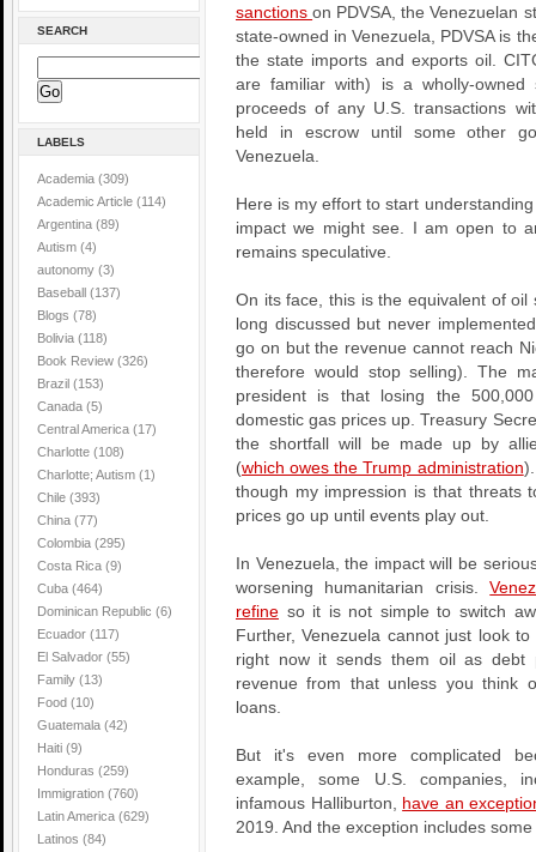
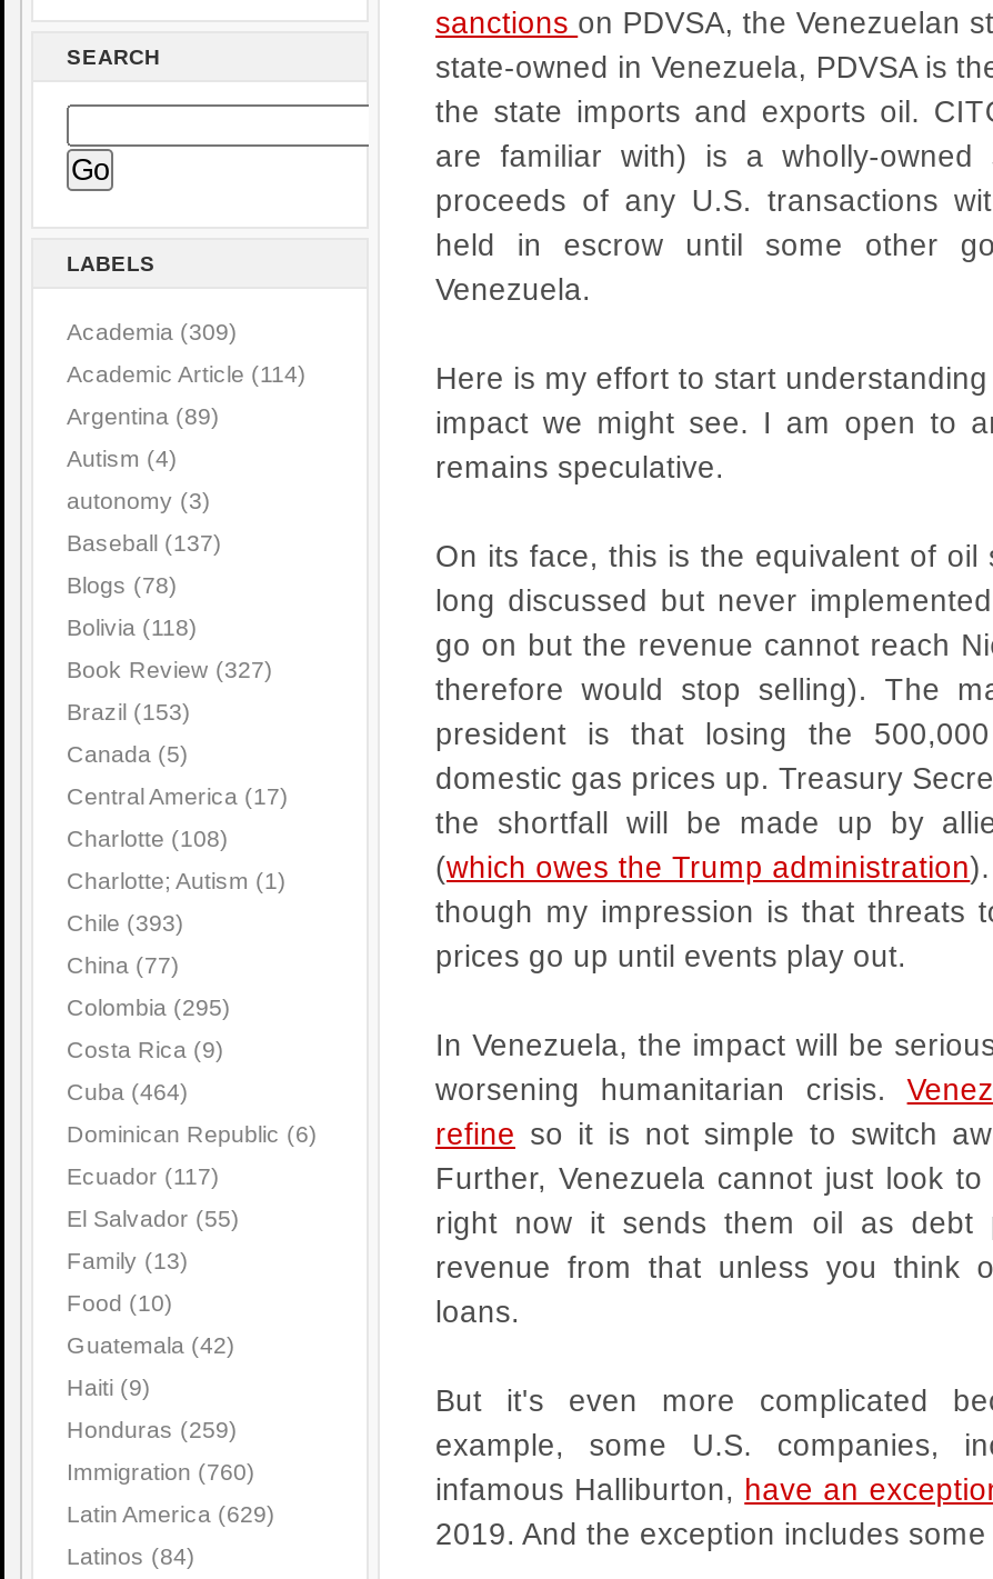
- Book Review (326)
+ Book Review (327)
